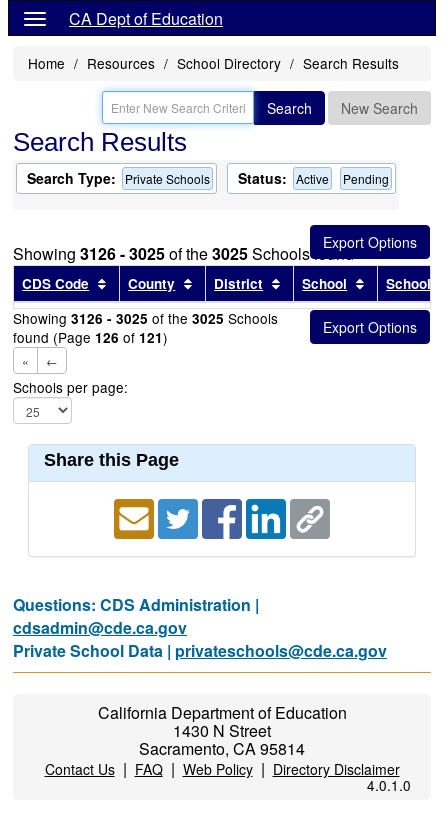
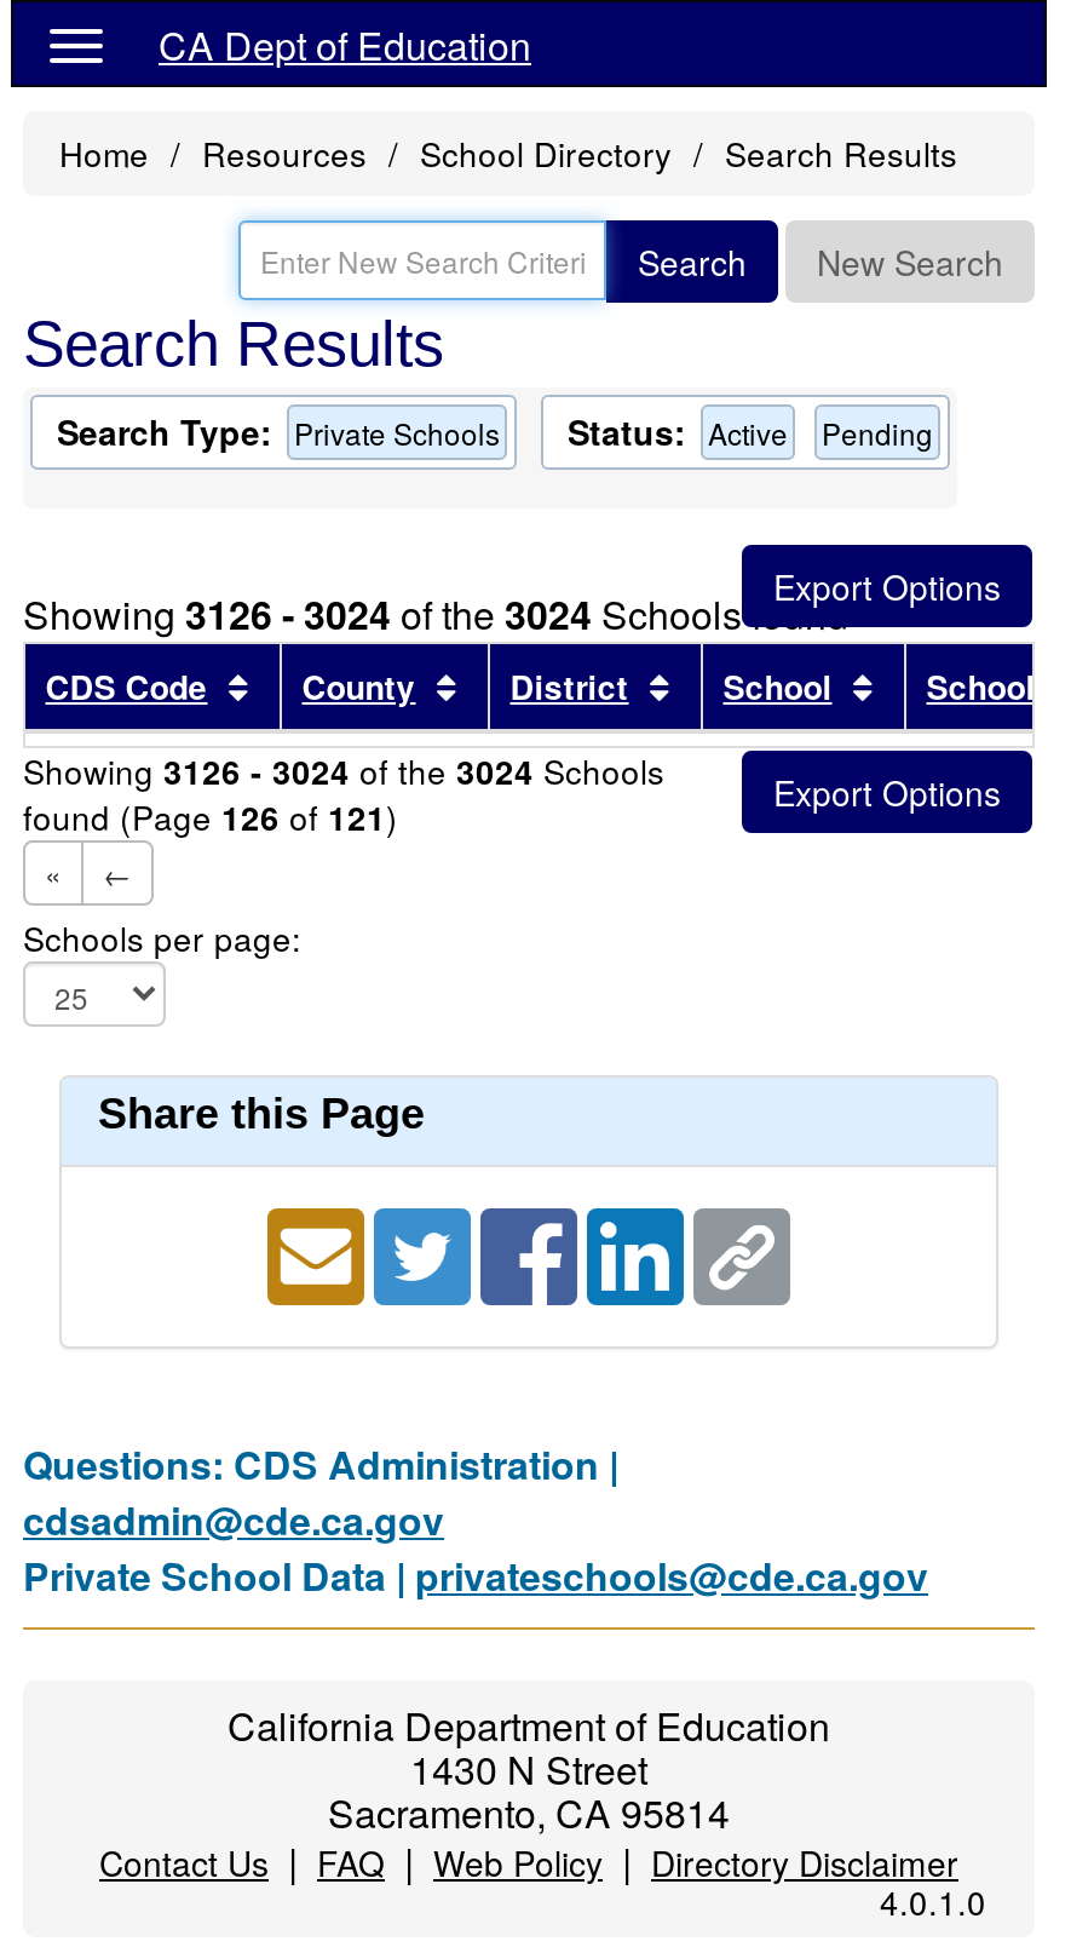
- Showing 3126 - 3025 of the 3025 Schools found
+ Showing 3126 - 3024 of the 3024 Schools found

- Showing 3126 - 3025 of the 3025 Schools
+ Showing 3126 - 3024 of the 3024 Schools
